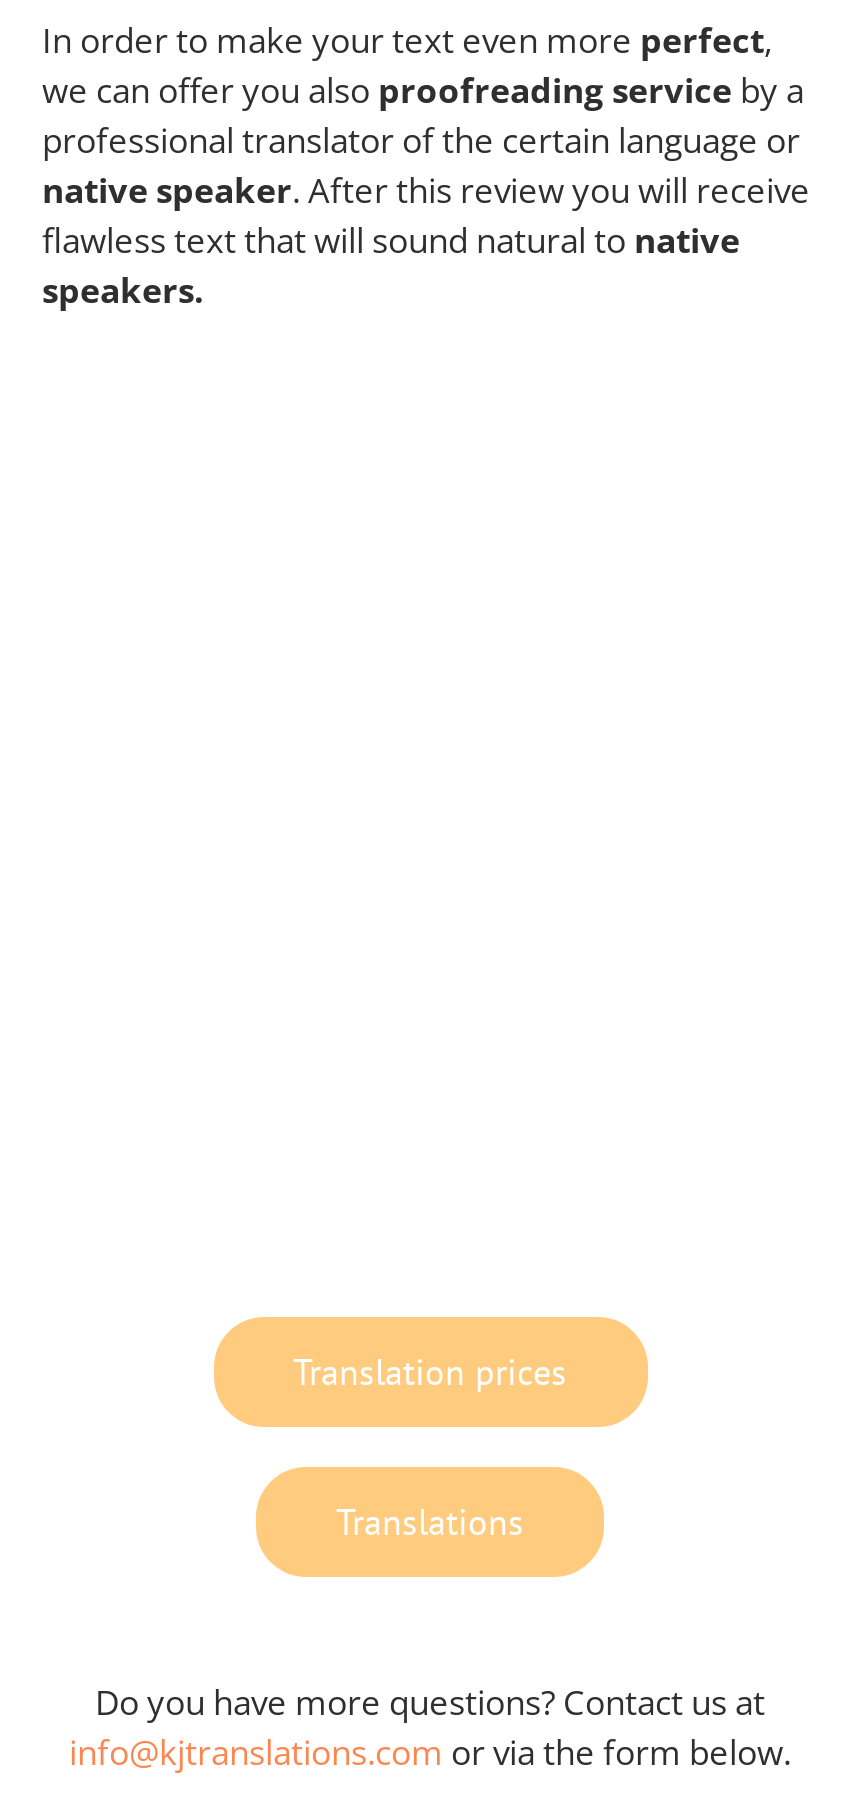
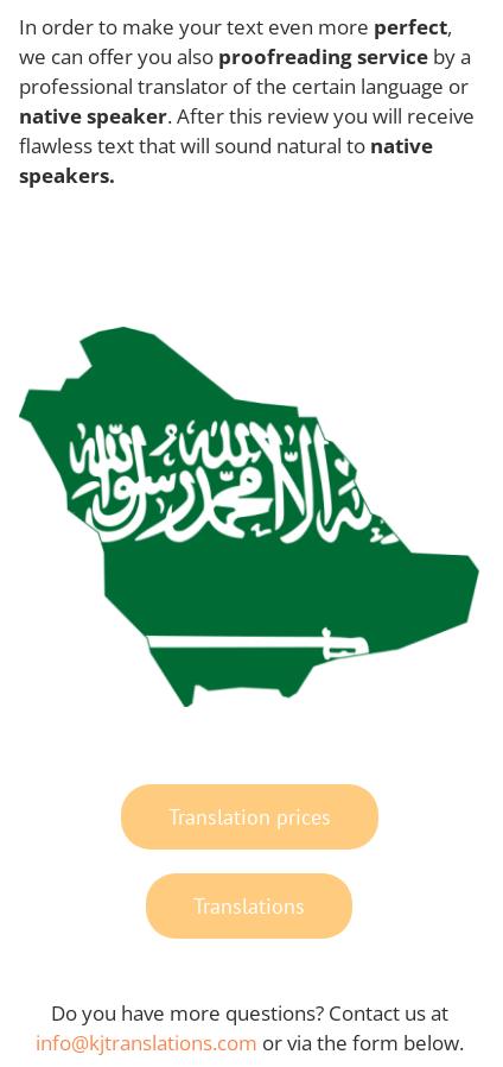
+ [image]
